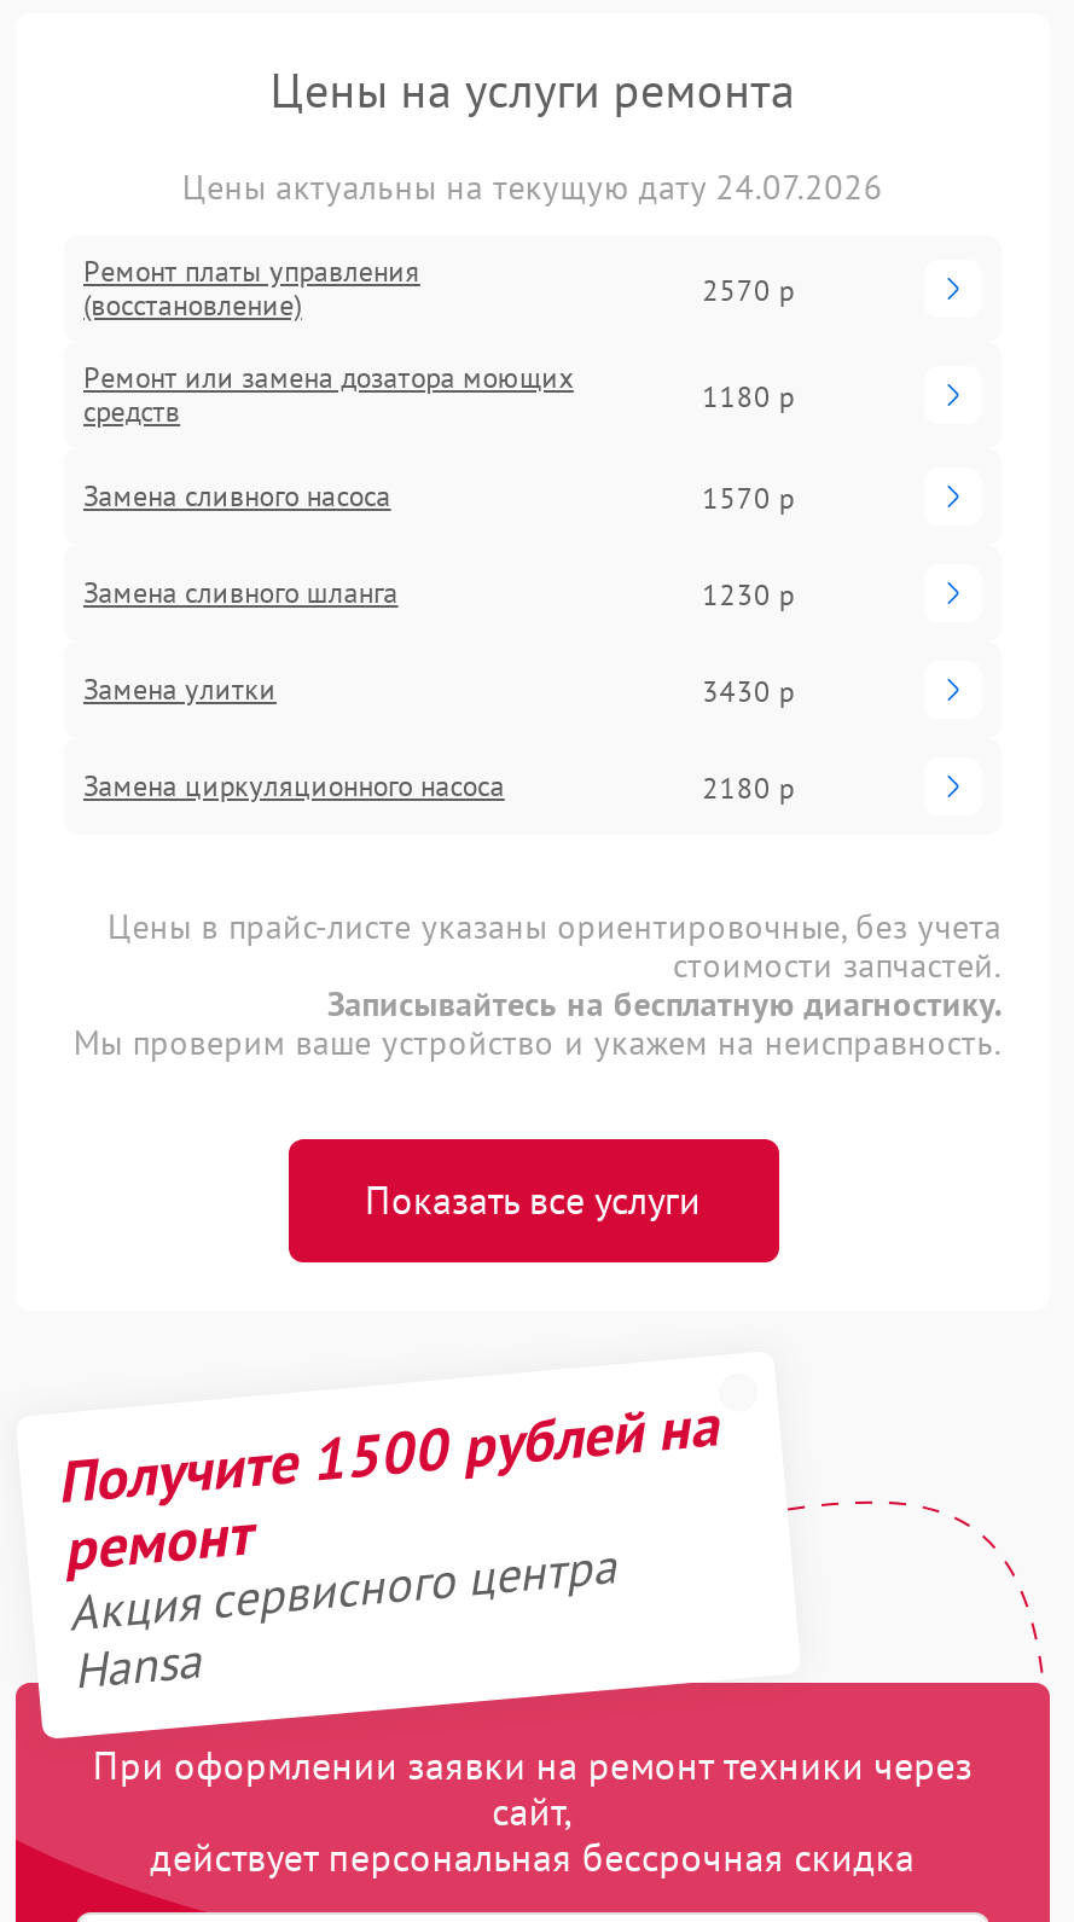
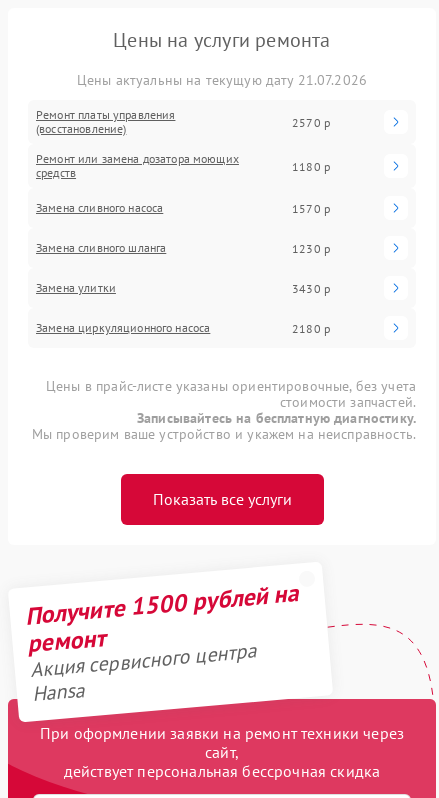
- Цены актуальны на текущую дату 24.07.2026
+ Цены актуальны на текущую дату 21.07.2026
